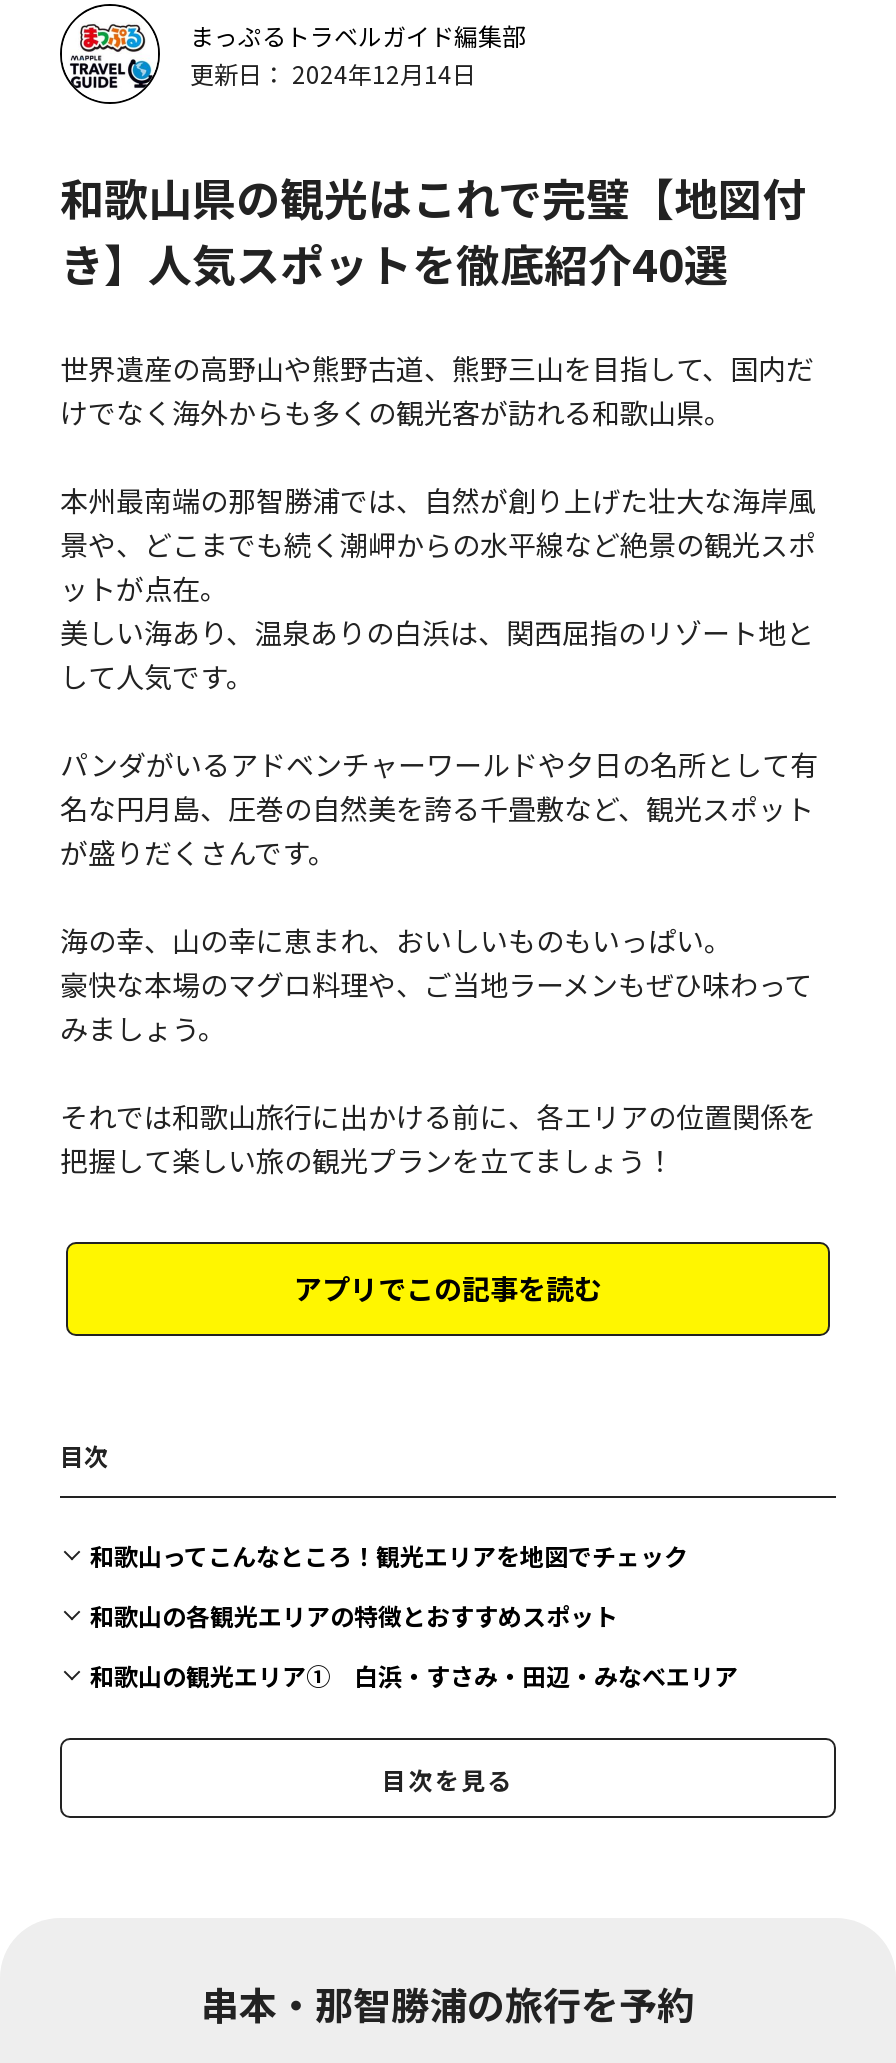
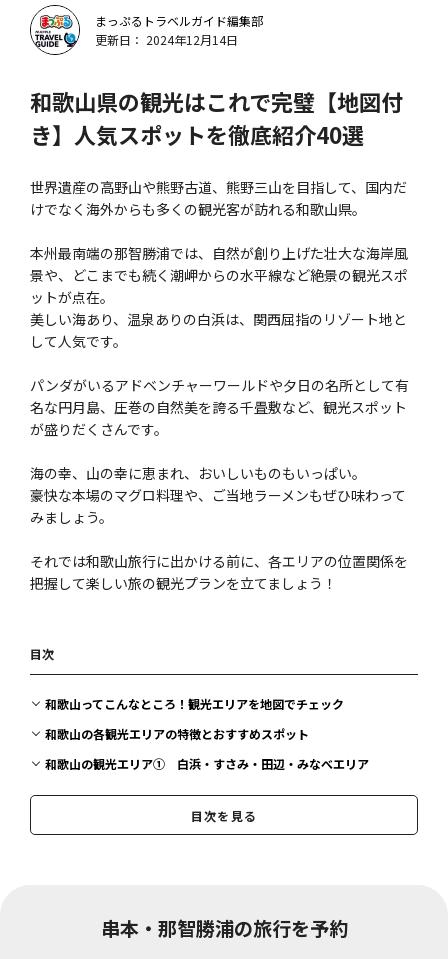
- アプリでこの記事を読む
